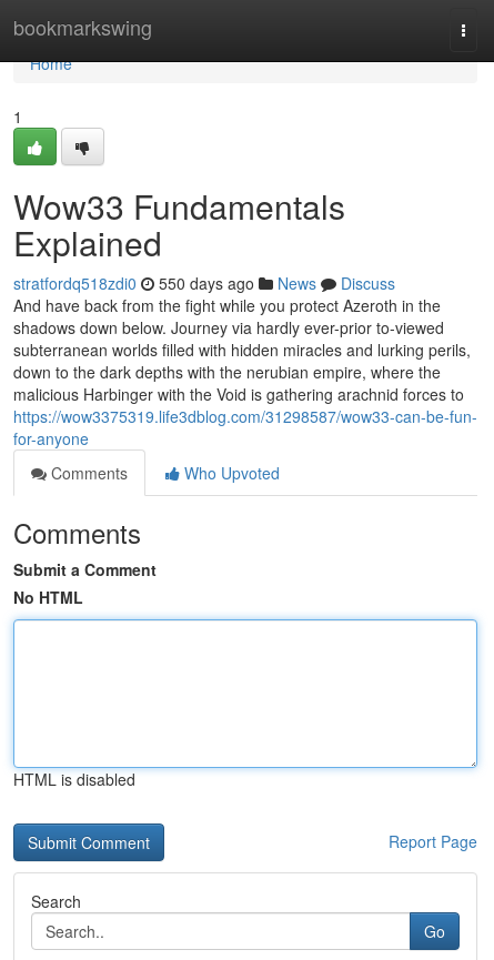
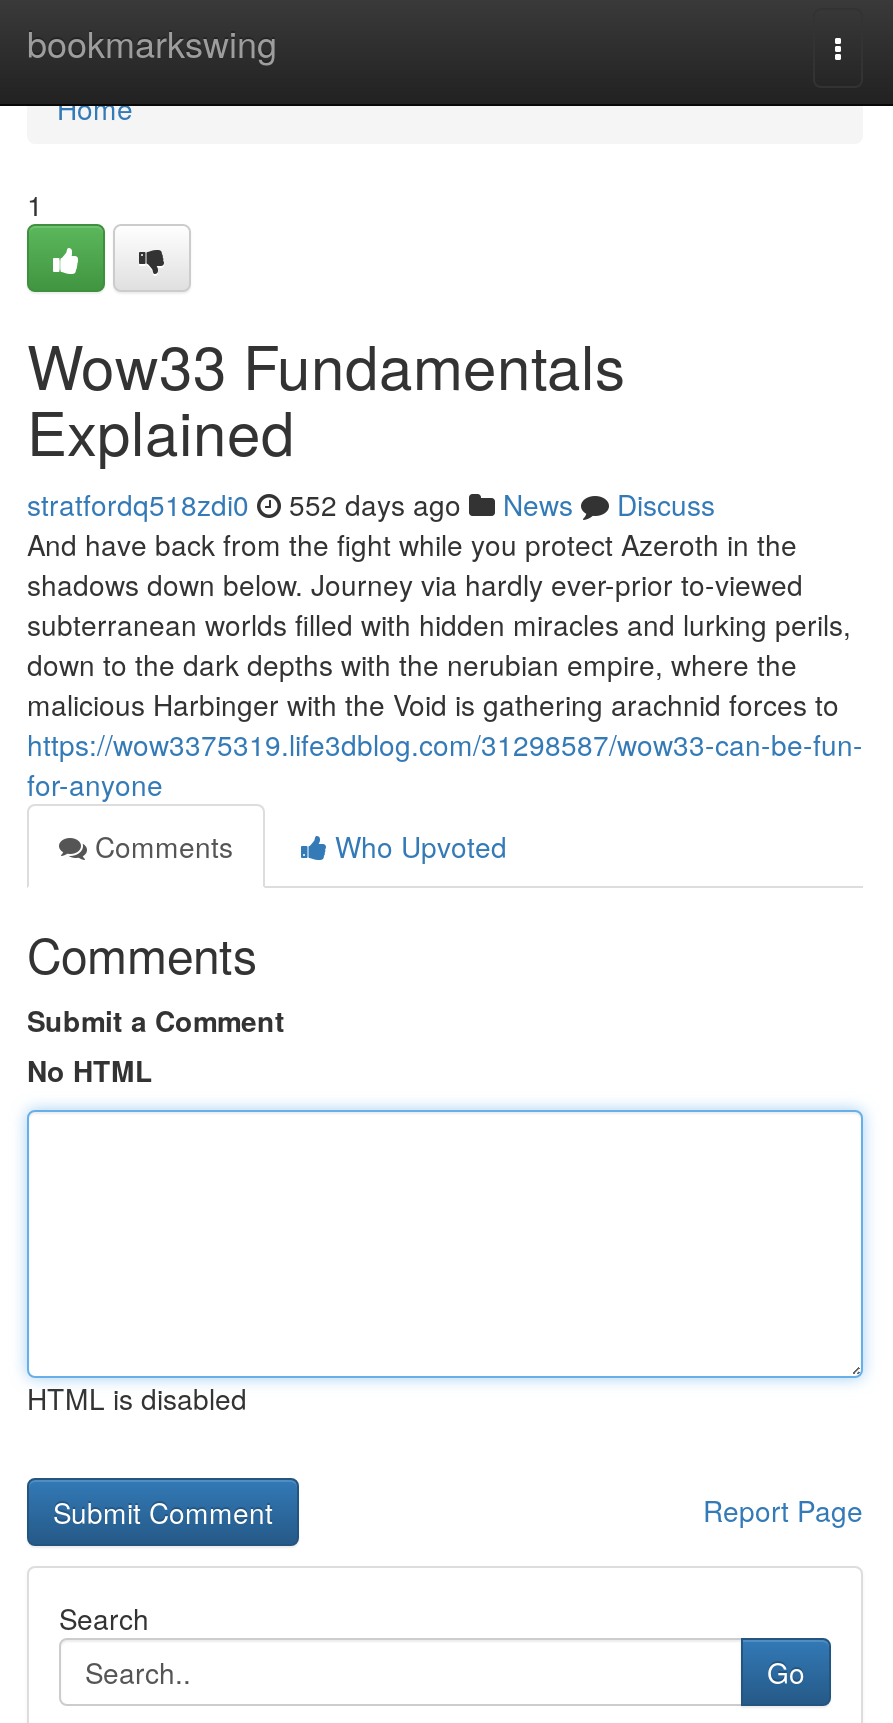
- stratfordq518zdi0 550 days ago News Discuss
+ stratfordq518zdi0 552 days ago News Discuss
